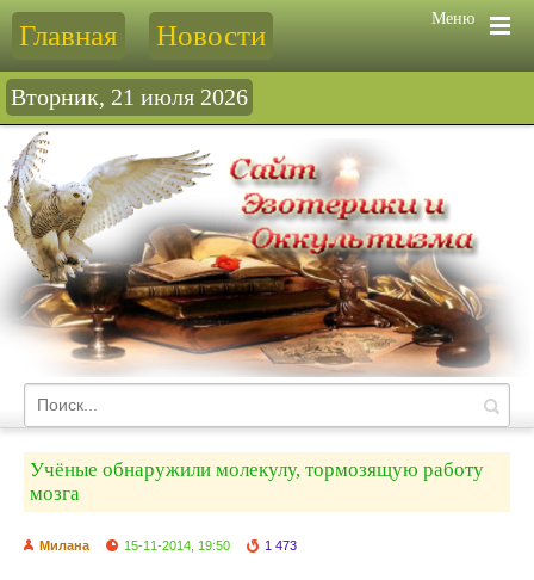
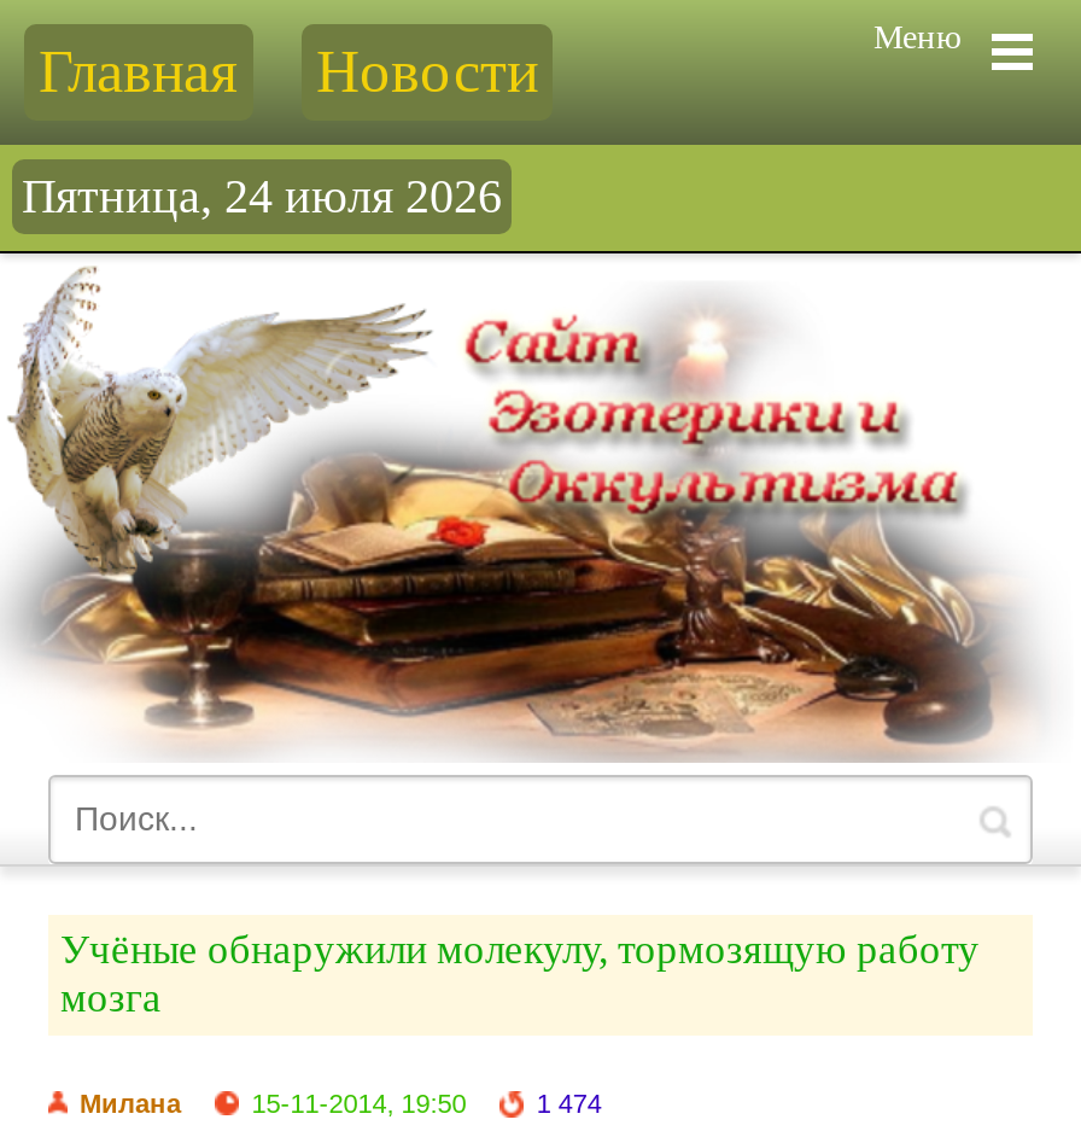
- Вторник, 21 июля 2026
+ Пятница, 24 июля 2026

- 1 473
+ 1 474
